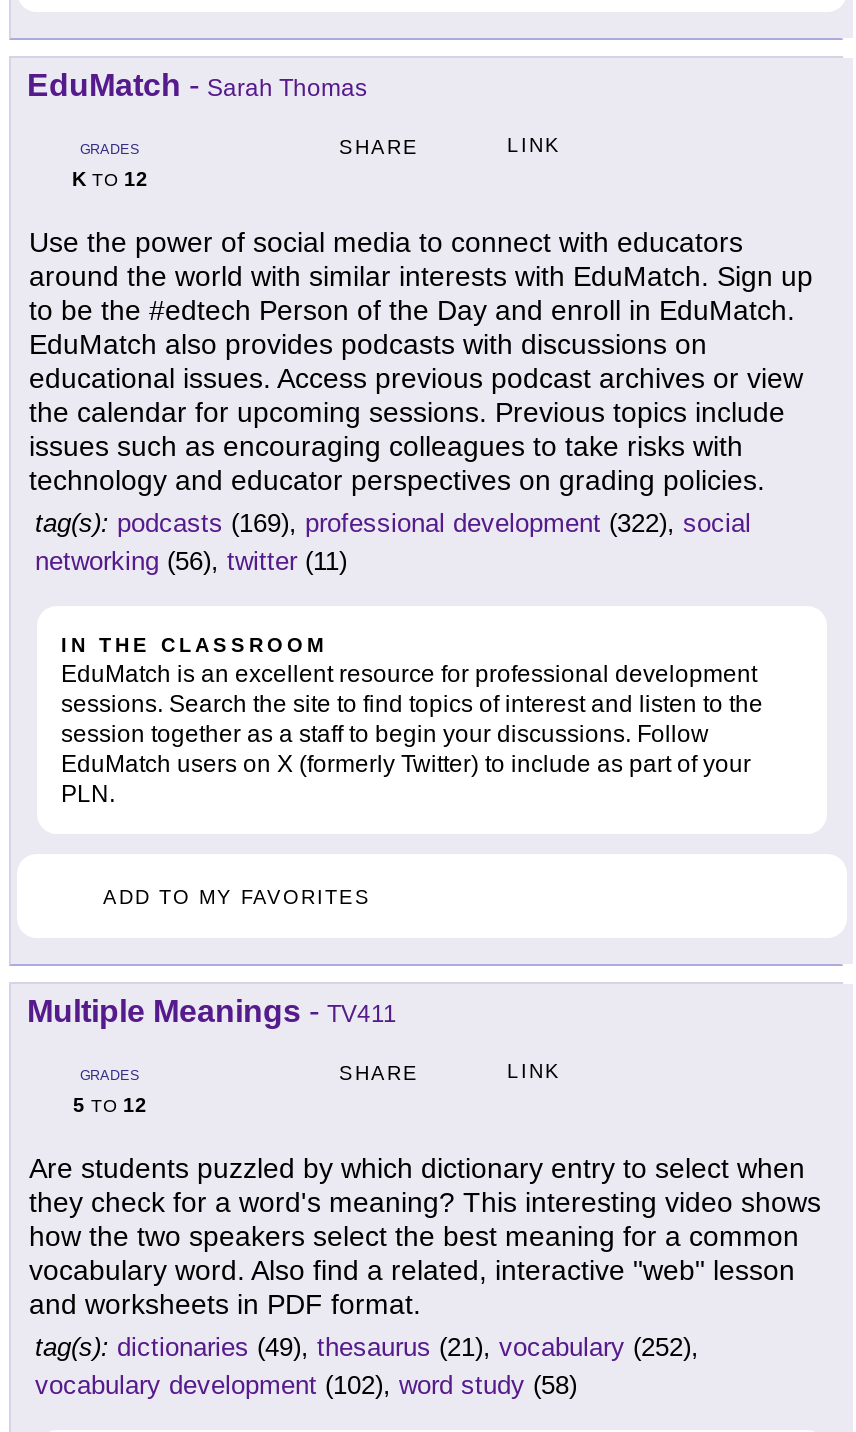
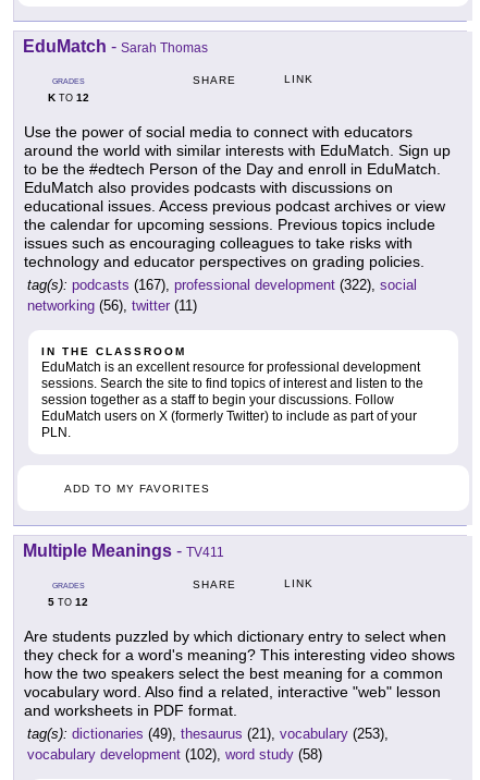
- tag(s): podcasts (169), professional development (322), social
+ tag(s): podcasts (167), professional development (322), social

- tag(s): dictionaries (49), thesaurus (21), vocabulary (252),
+ tag(s): dictionaries (49), thesaurus (21), vocabulary (253),
